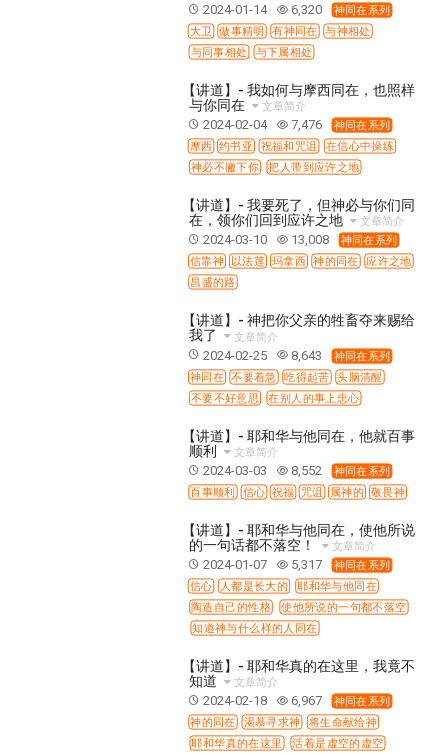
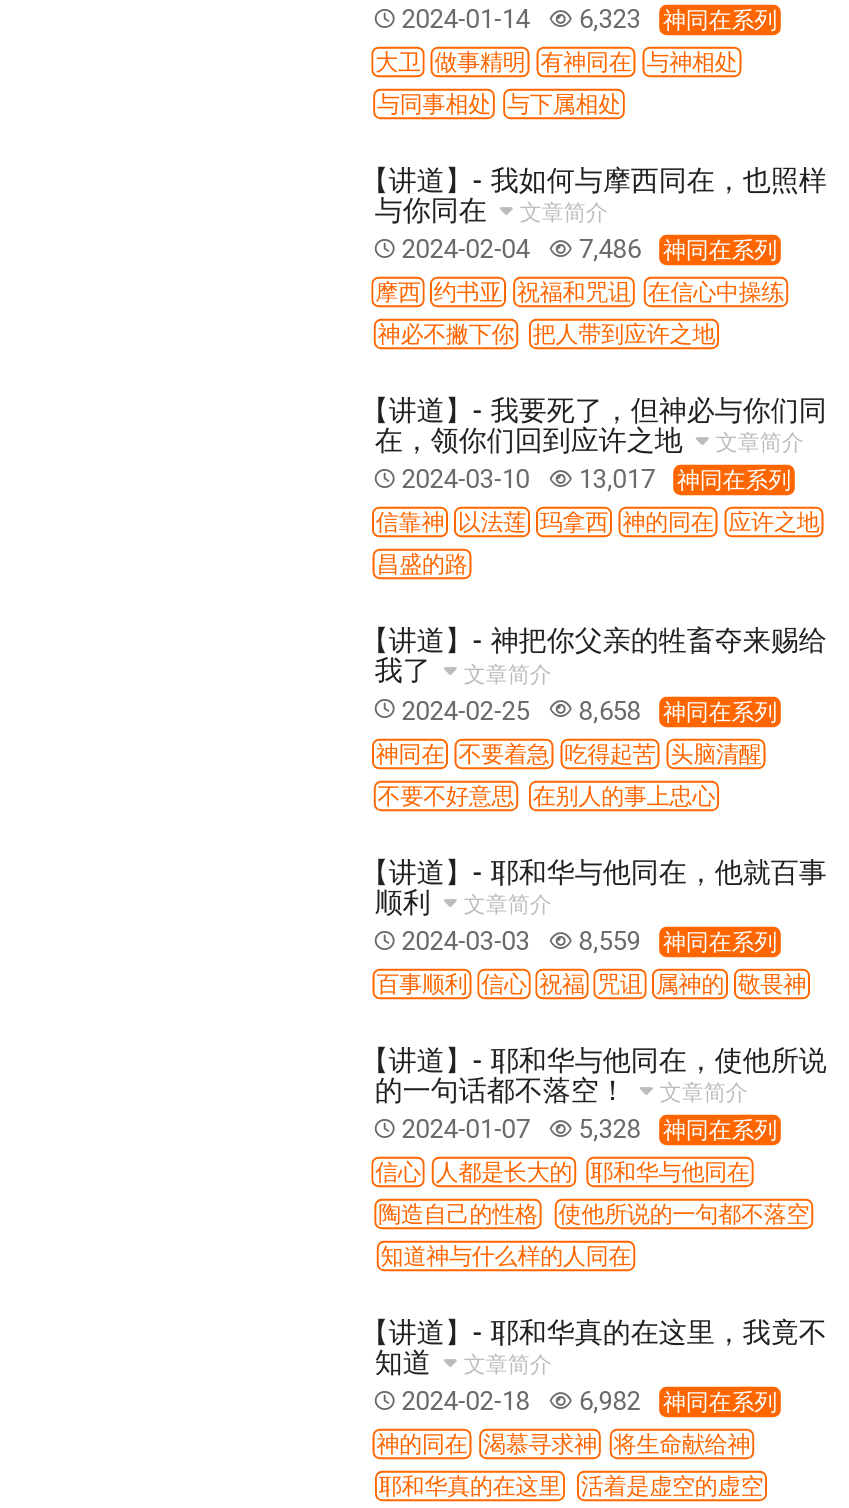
- 6,320
+ 6,323

- 2024-02-04 7,476 神同在系列
+ 2024-02-04 7,486 神同在系列

- 2024-03-10 13,008 神同在系列
+ 2024-03-10 13,017 神同在系列

- 8,643
+ 8,658

- 8,552
+ 8,559

- 5,317
+ 5,328

- 6,967
+ 6,982
